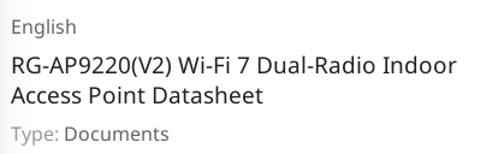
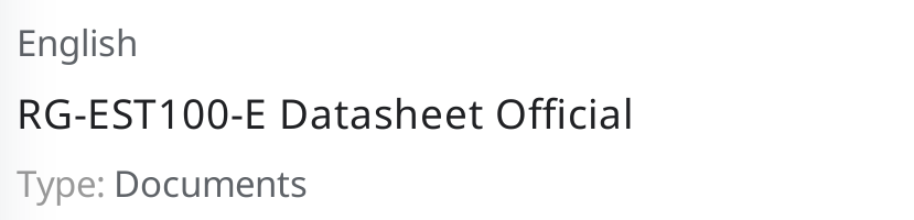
- RG-AP9220(V2) Wi-Fi 7 Dual-Radio Indoor
- Access Point Datasheet
+ RG-EST100-E Datasheet Official
